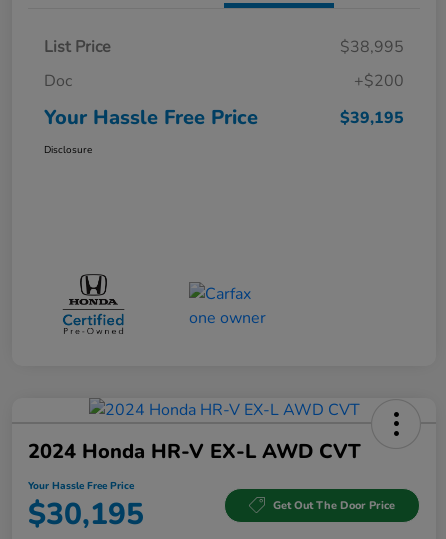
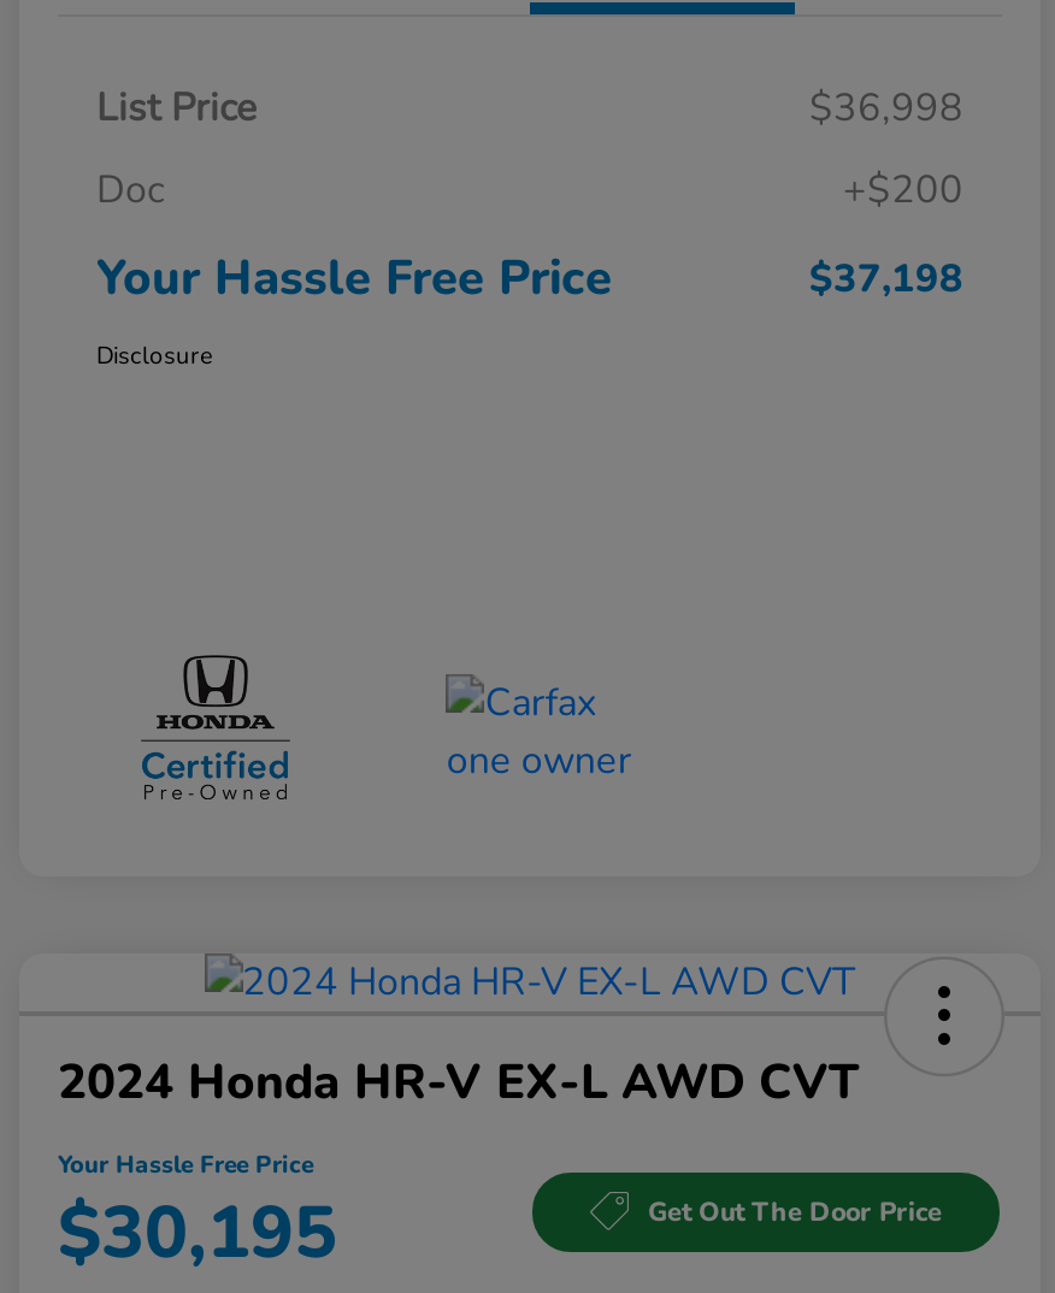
- $38,995
+ $36,998

- $39,195
+ $37,198
